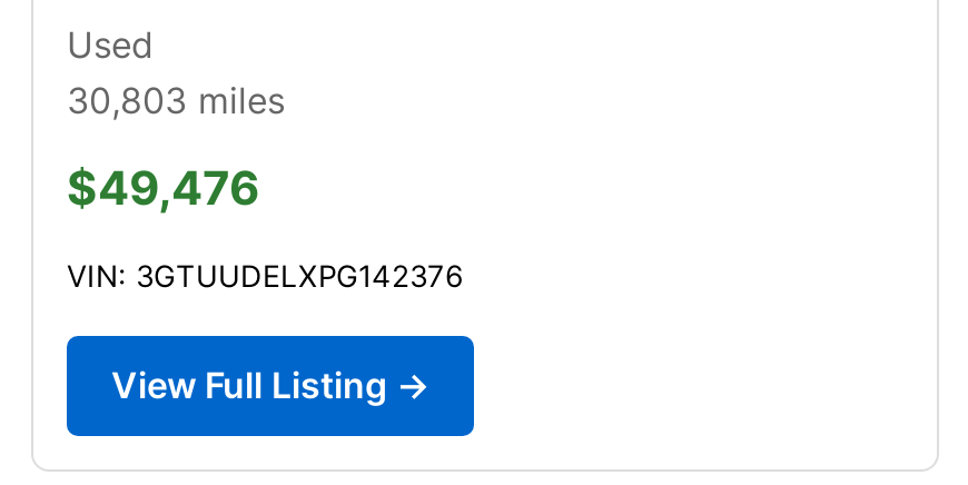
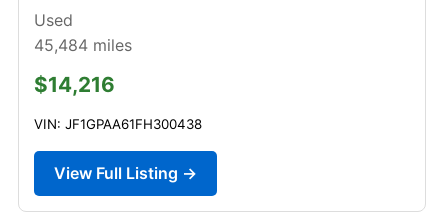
- 30,803 miles
+ 45,484 miles

- $49,476
+ $14,216

- VIN: 3GTUUDELXPG142376
+ VIN: JF1GPAA61FH300438
